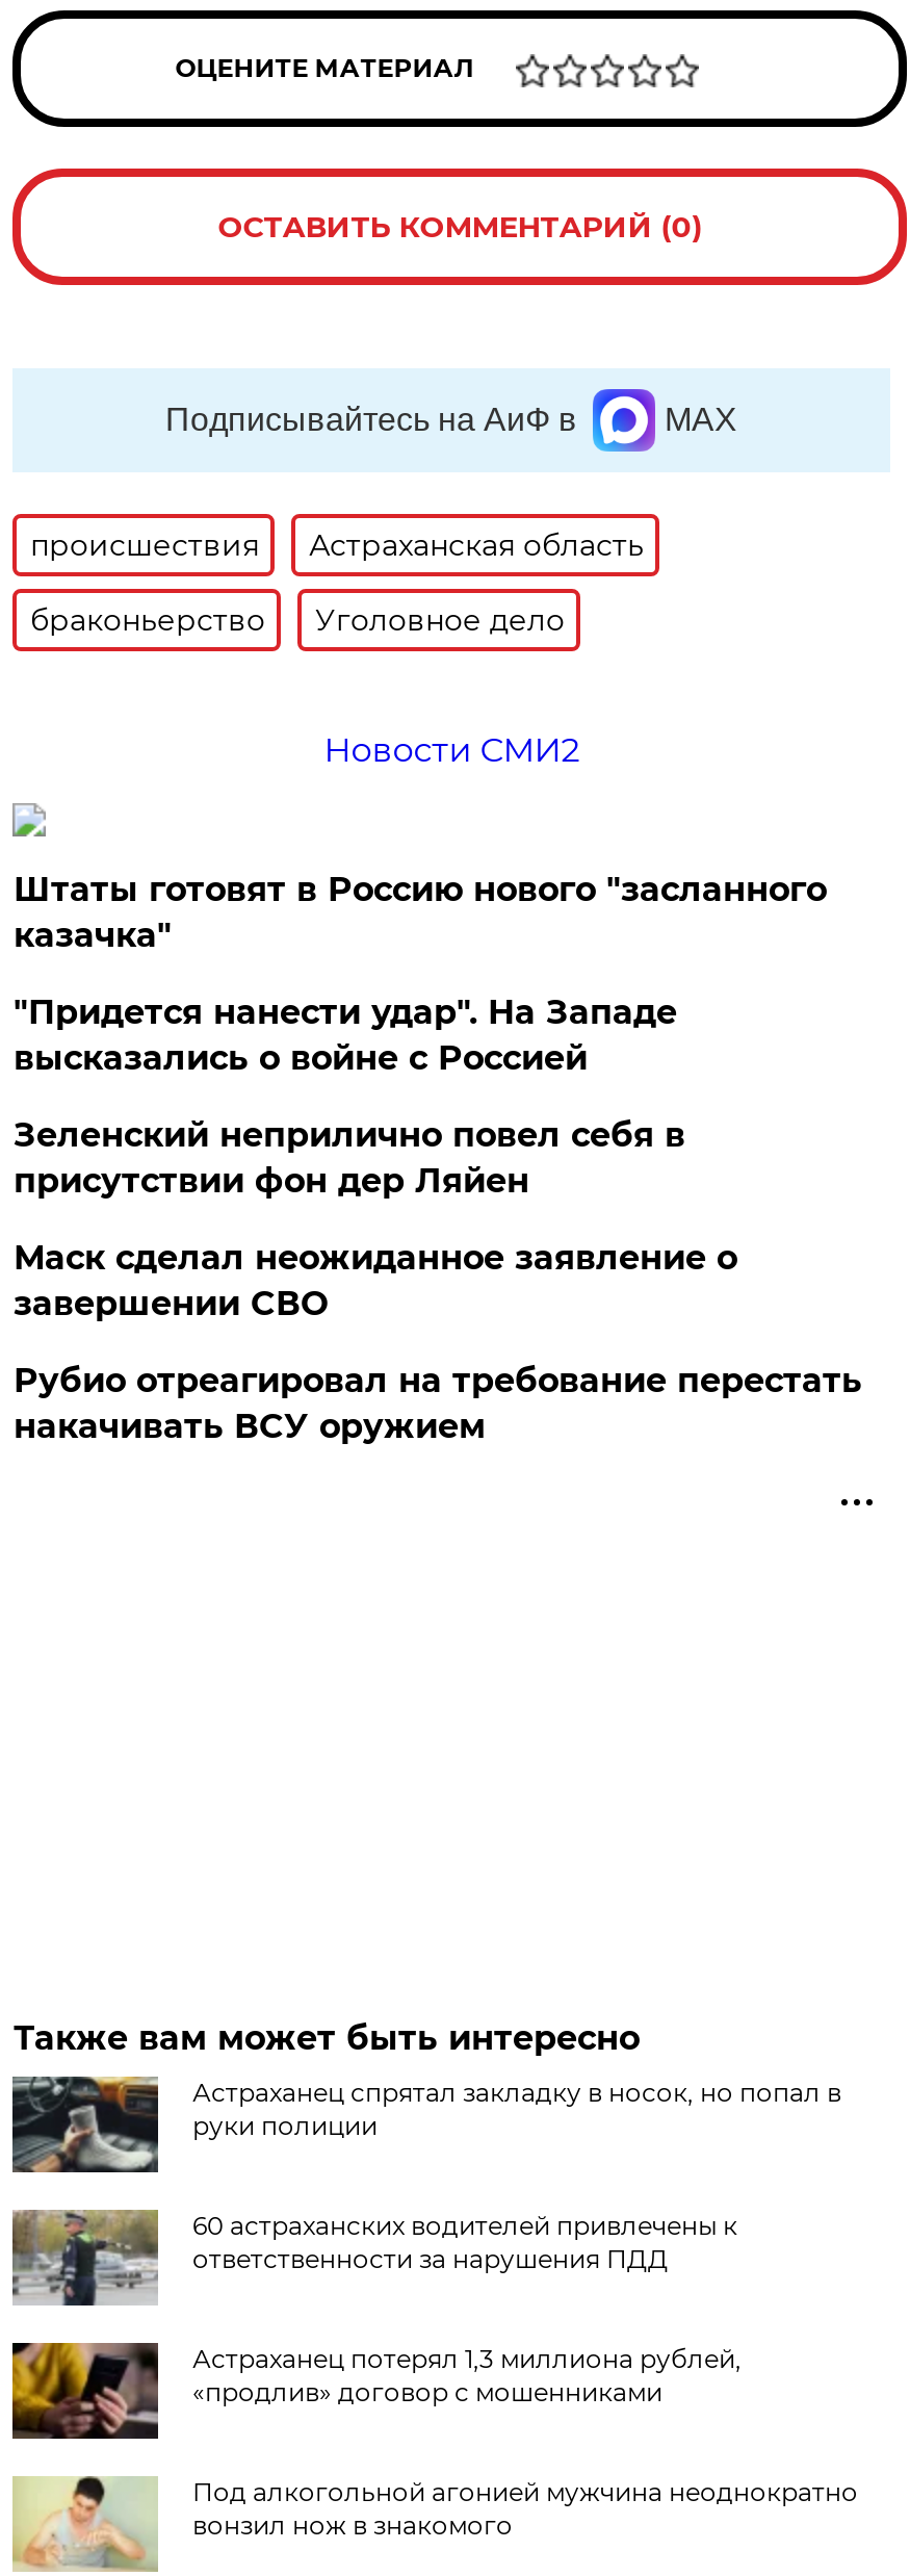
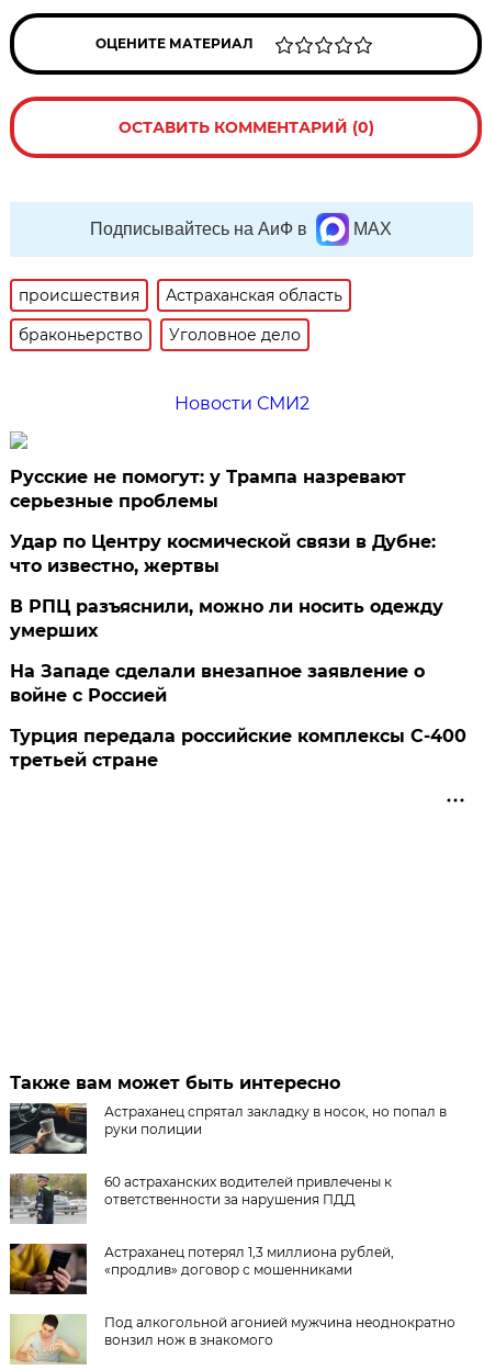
- Штаты готовят в Россию нового "засланного
- казачка"
+ Русские не помогут: у Трампа назревают
+ серьезные проблемы

- "Придется нанести удар". На Западе
- высказались о войне с Россией
+ Удар по Центру космической связи в Дубне:
+ что известно, жертвы

- Зеленский неприлично повел cебя в
- присутствии фон дер Ляйен
+ В РПЦ разъяснили, можно ли носить одежду
+ умерших

- Маск сделал неожиданное заявление о
- завершении СВО
+ На Западе сделали внезапное заявление о
+ войне с Россией

- Рубио отреагировал на требование перестать
- накачивать ВСУ оружием
+ Турция передала российские комплексы С-400
+ третьей стране
